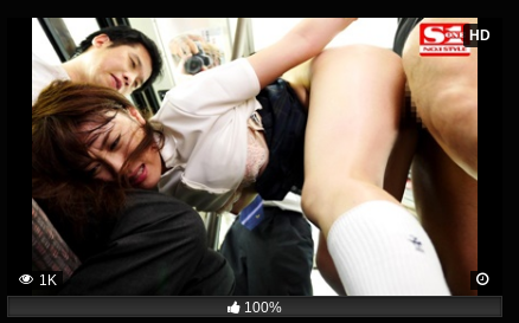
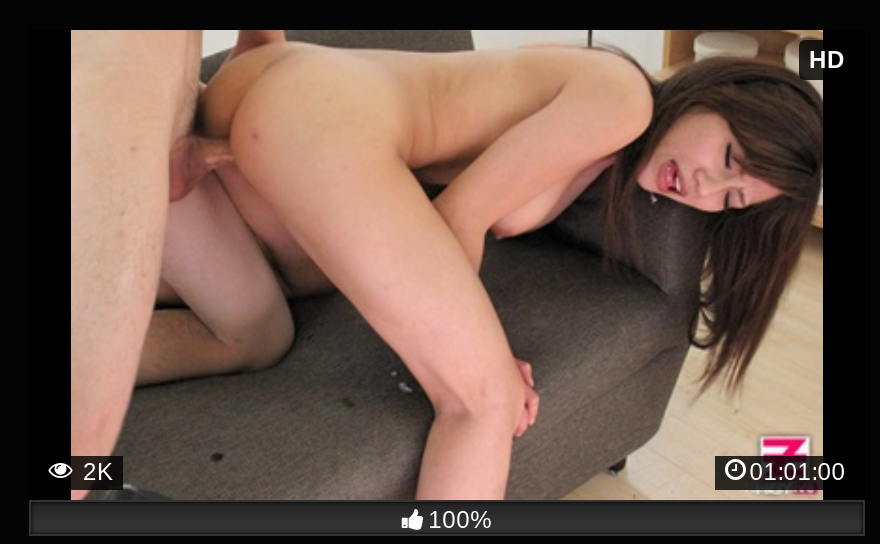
- [image]
- 1K
+ [image]
+ 2K
+ 01:01:00
